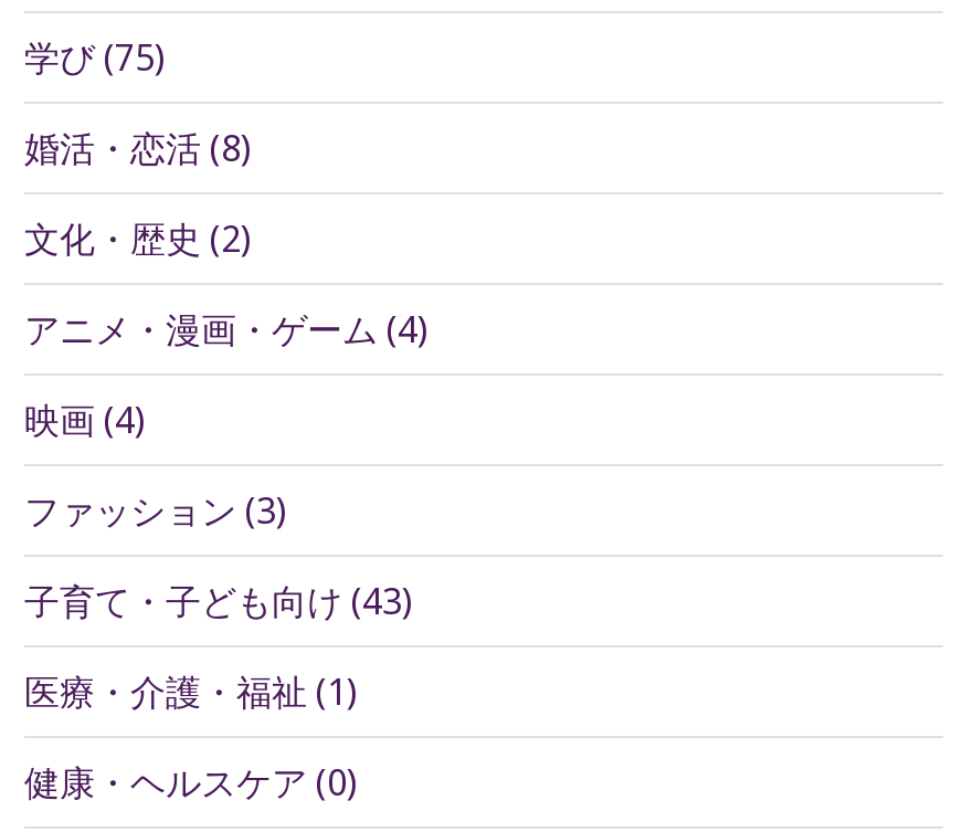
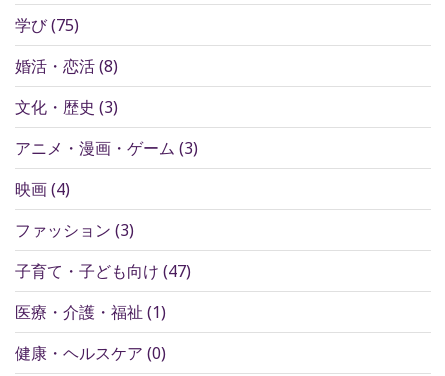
- 文化・歴史(2)
+ 文化・歴史(3)

- アニメ・漫画・ゲーム(4)
+ アニメ・漫画・ゲーム(3)

- 子育て・子ども向け(43)
+ 子育て・子ども向け(47)
